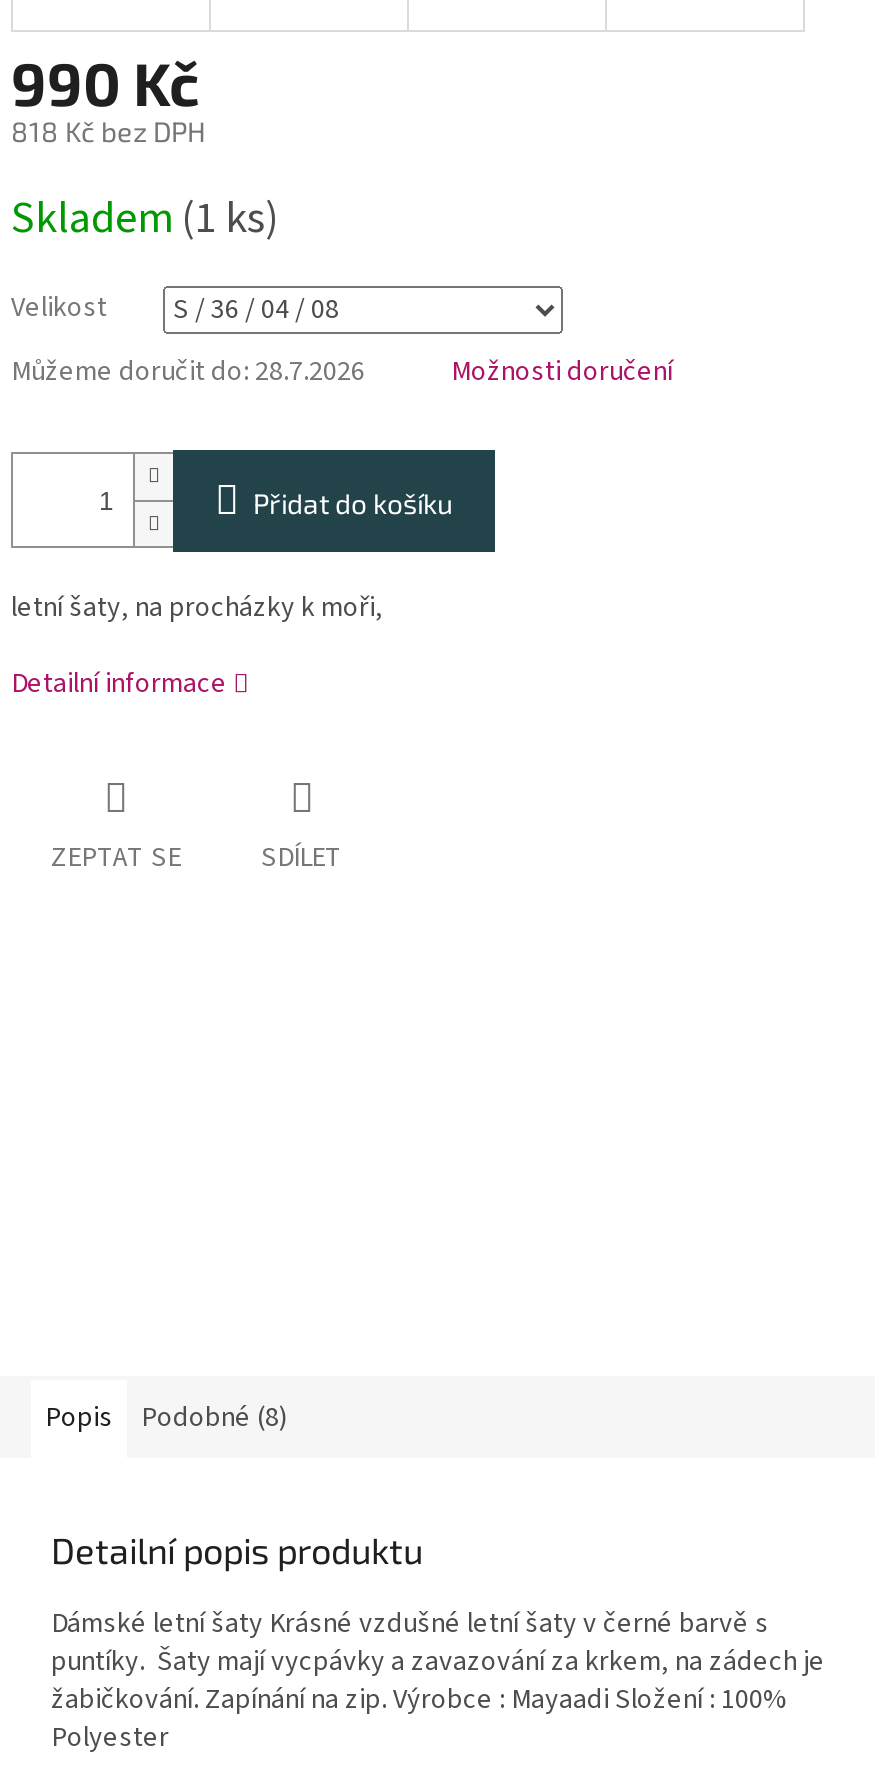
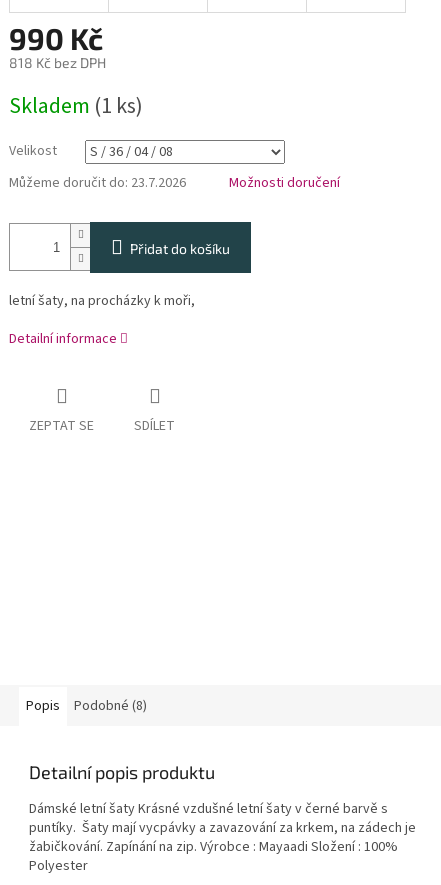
- Můžeme doručit do: 28.7.2026
+ Můžeme doručit do: 23.7.2026
